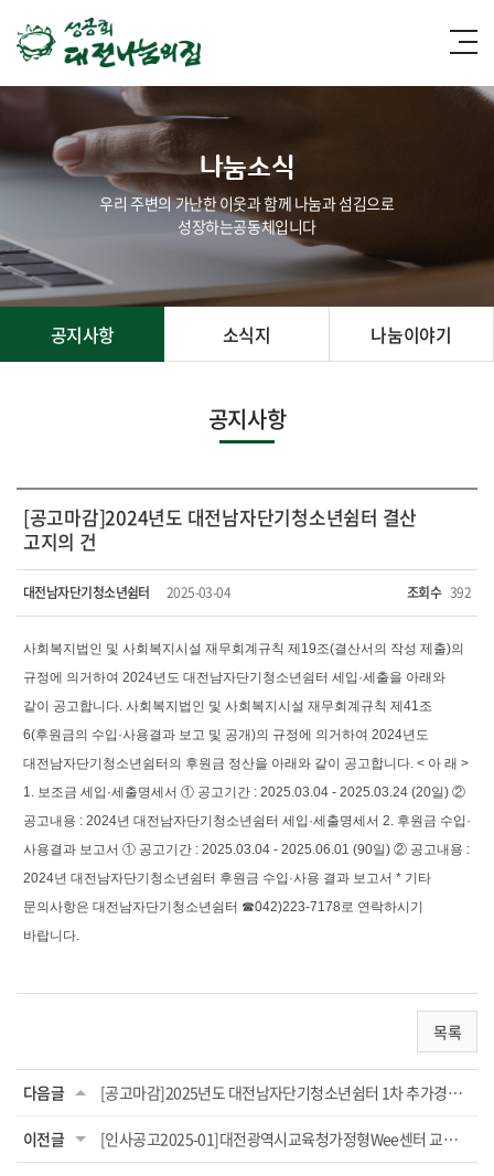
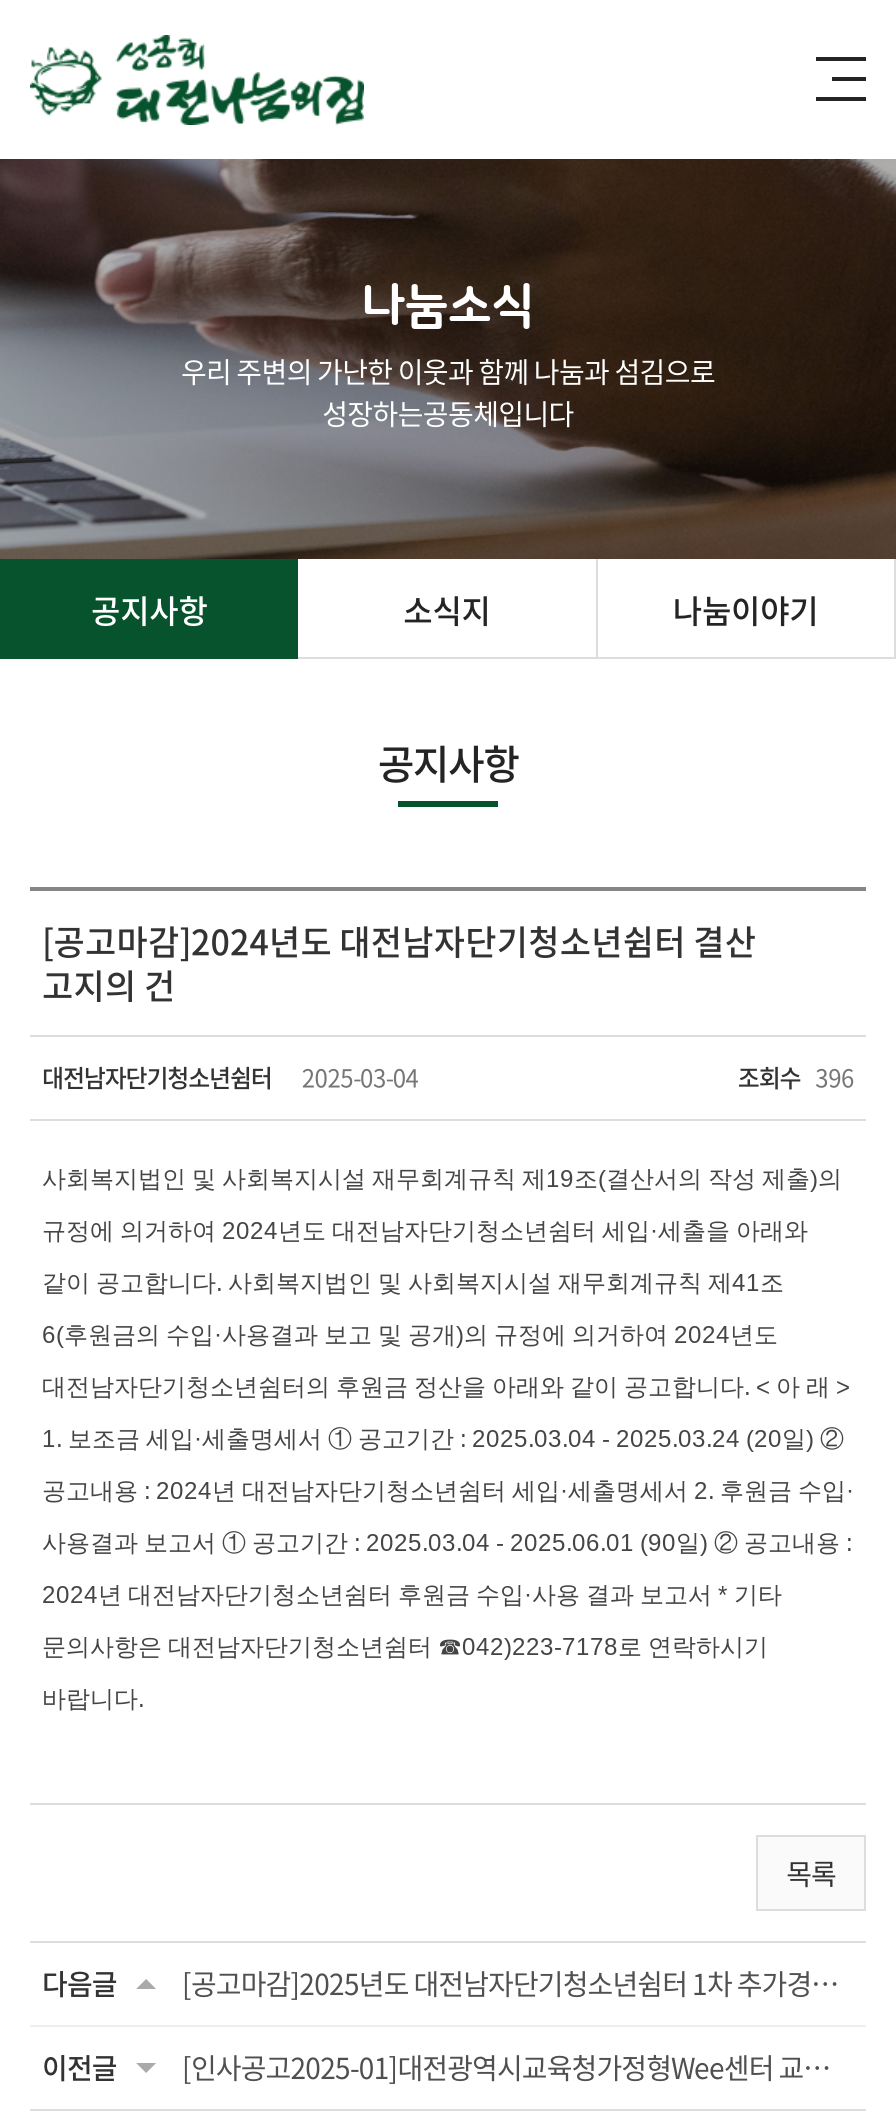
- 조회수 392
+ 조회수 396
